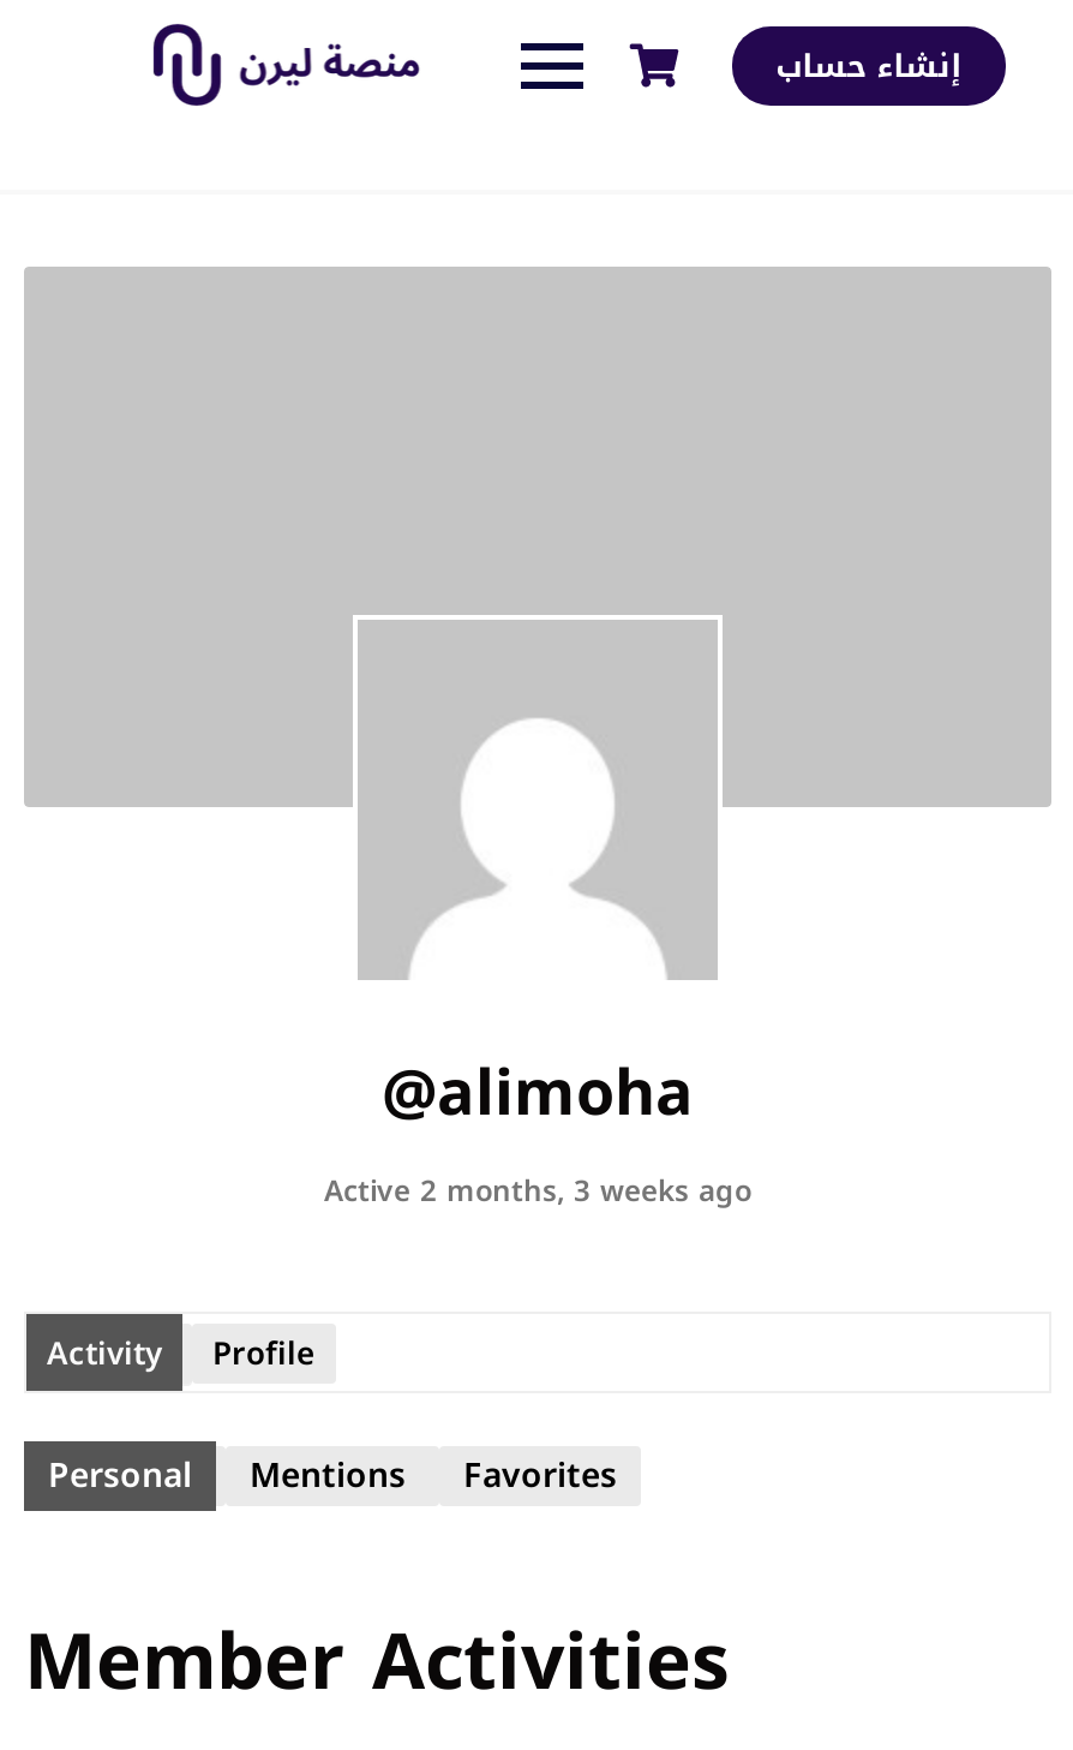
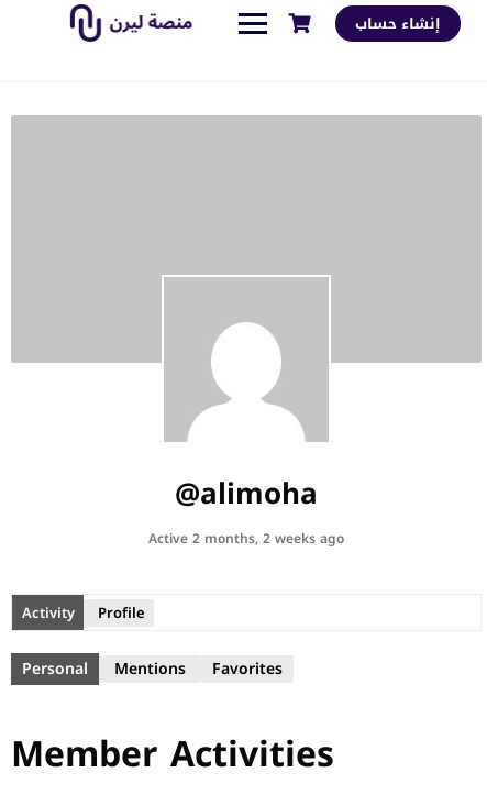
- Active 2 months, 3 weeks ago
+ Active 2 months, 2 weeks ago
